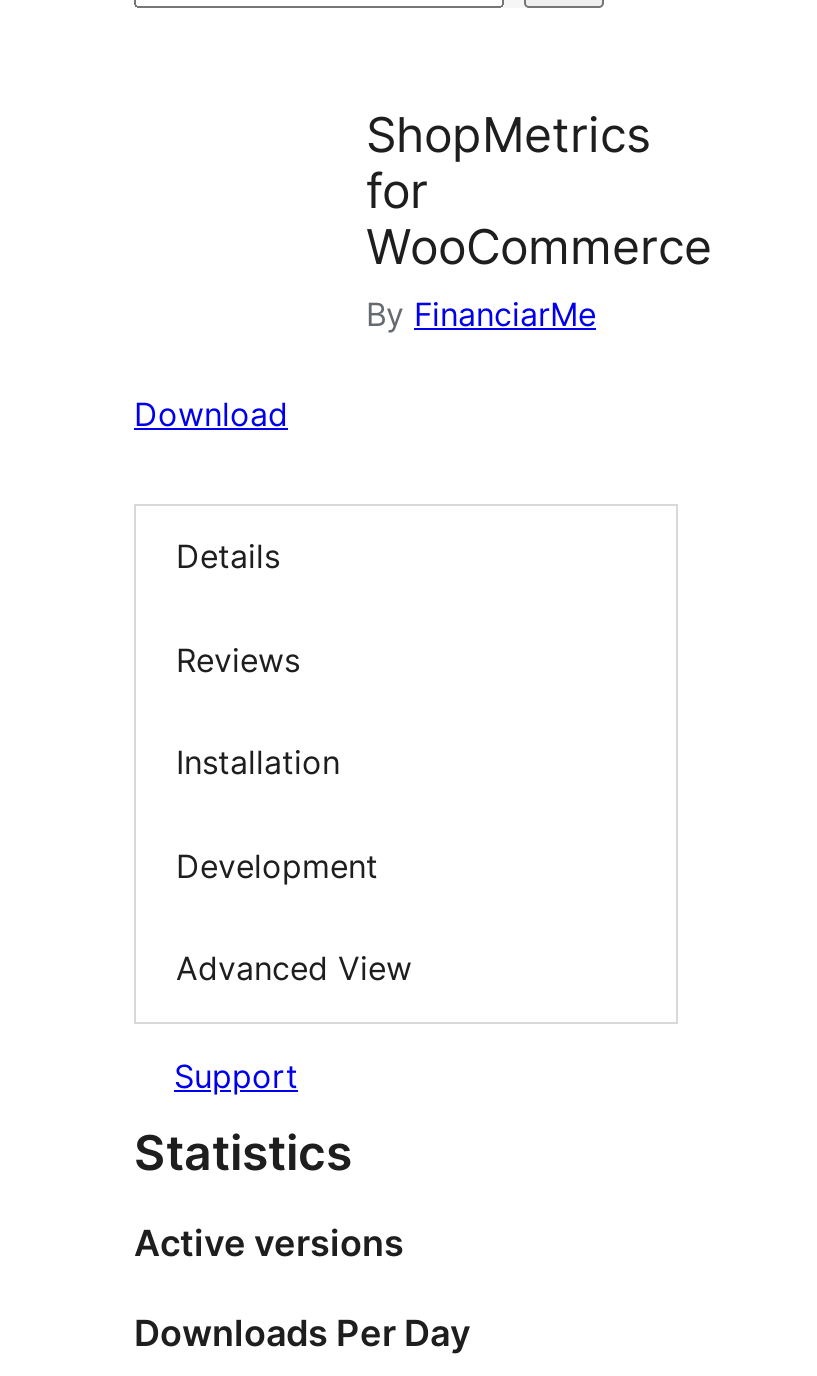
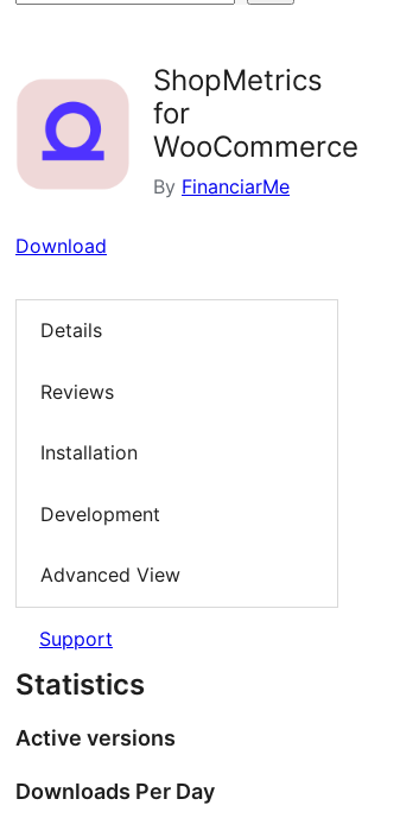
+ [image]
